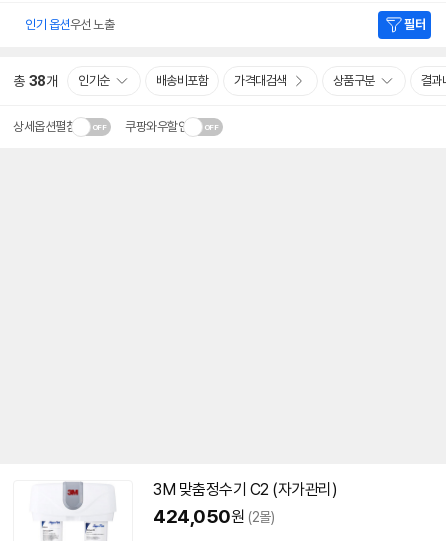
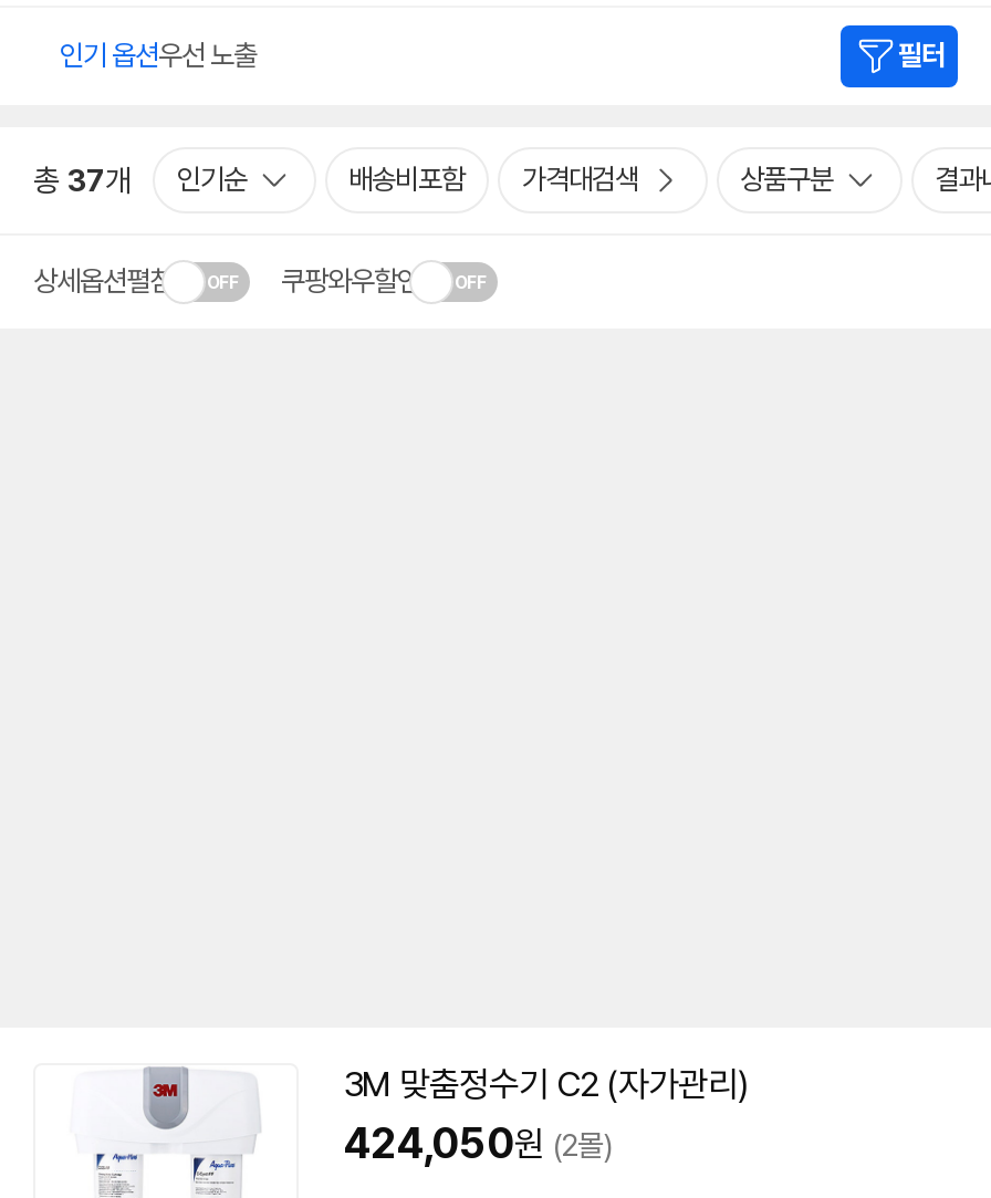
- 총 38개 인기순
+ 총 37개 인기순
